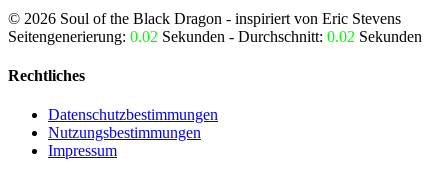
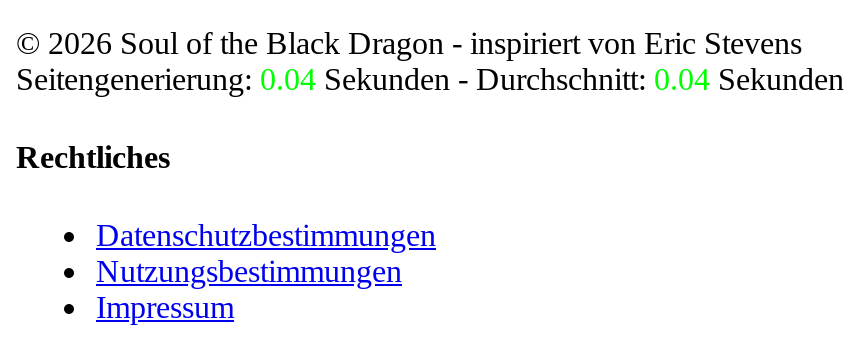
- Seitengenerierung: 0.02 Sekunden - Durchschnitt: 0.02 Sekunden
+ Seitengenerierung: 0.04 Sekunden - Durchschnitt: 0.04 Sekunden
